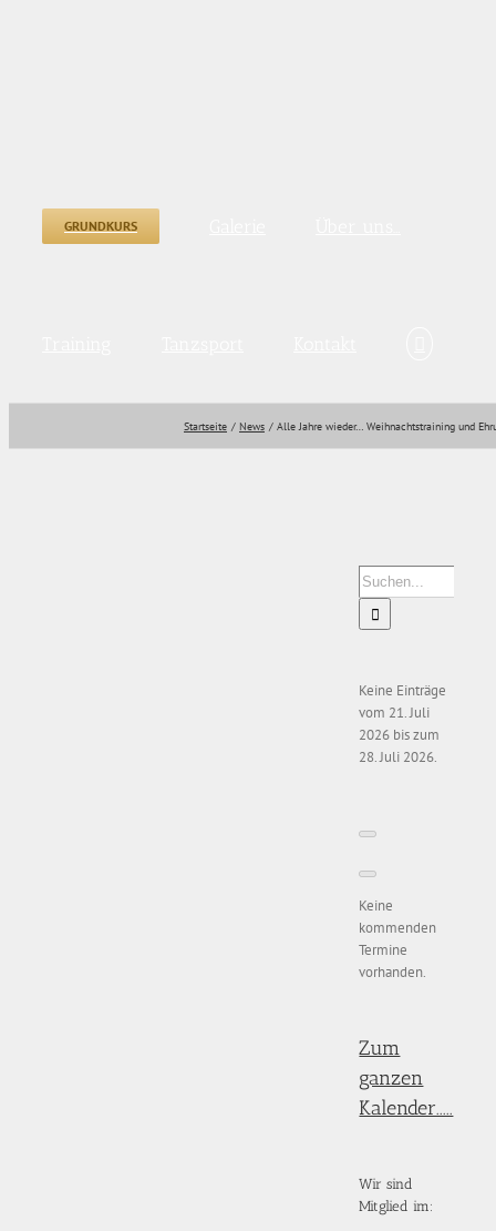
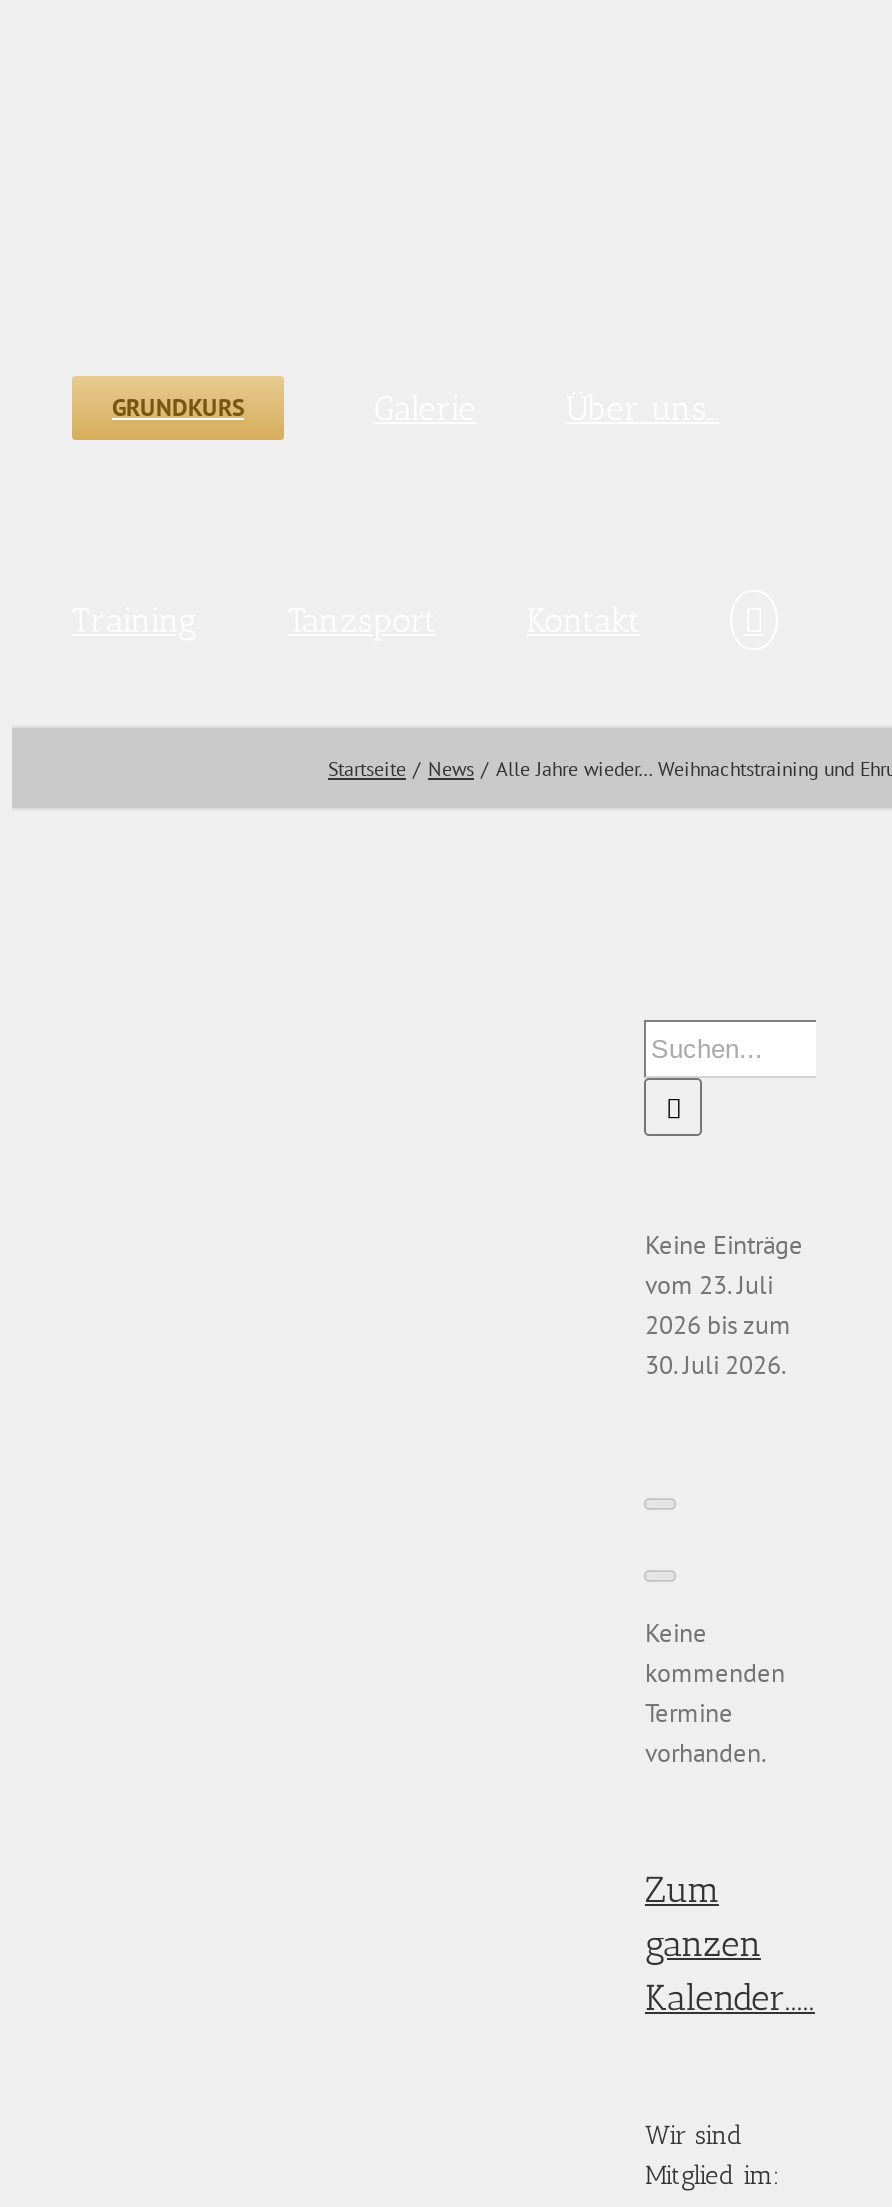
- vom 21. Juli
+ vom 23. Juli

- 28. Juli 2026.
+ 30. Juli 2026.
